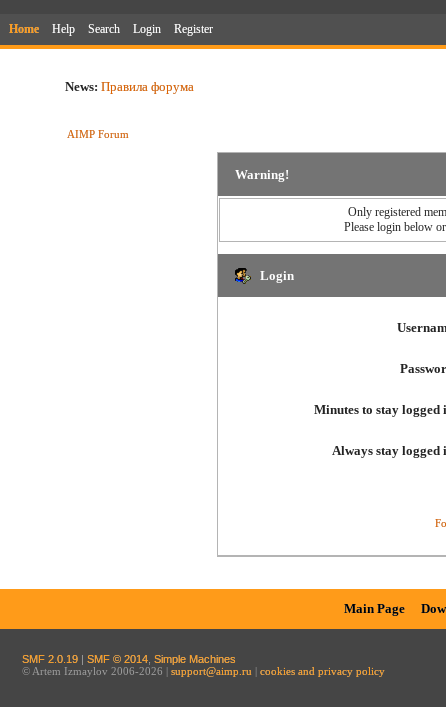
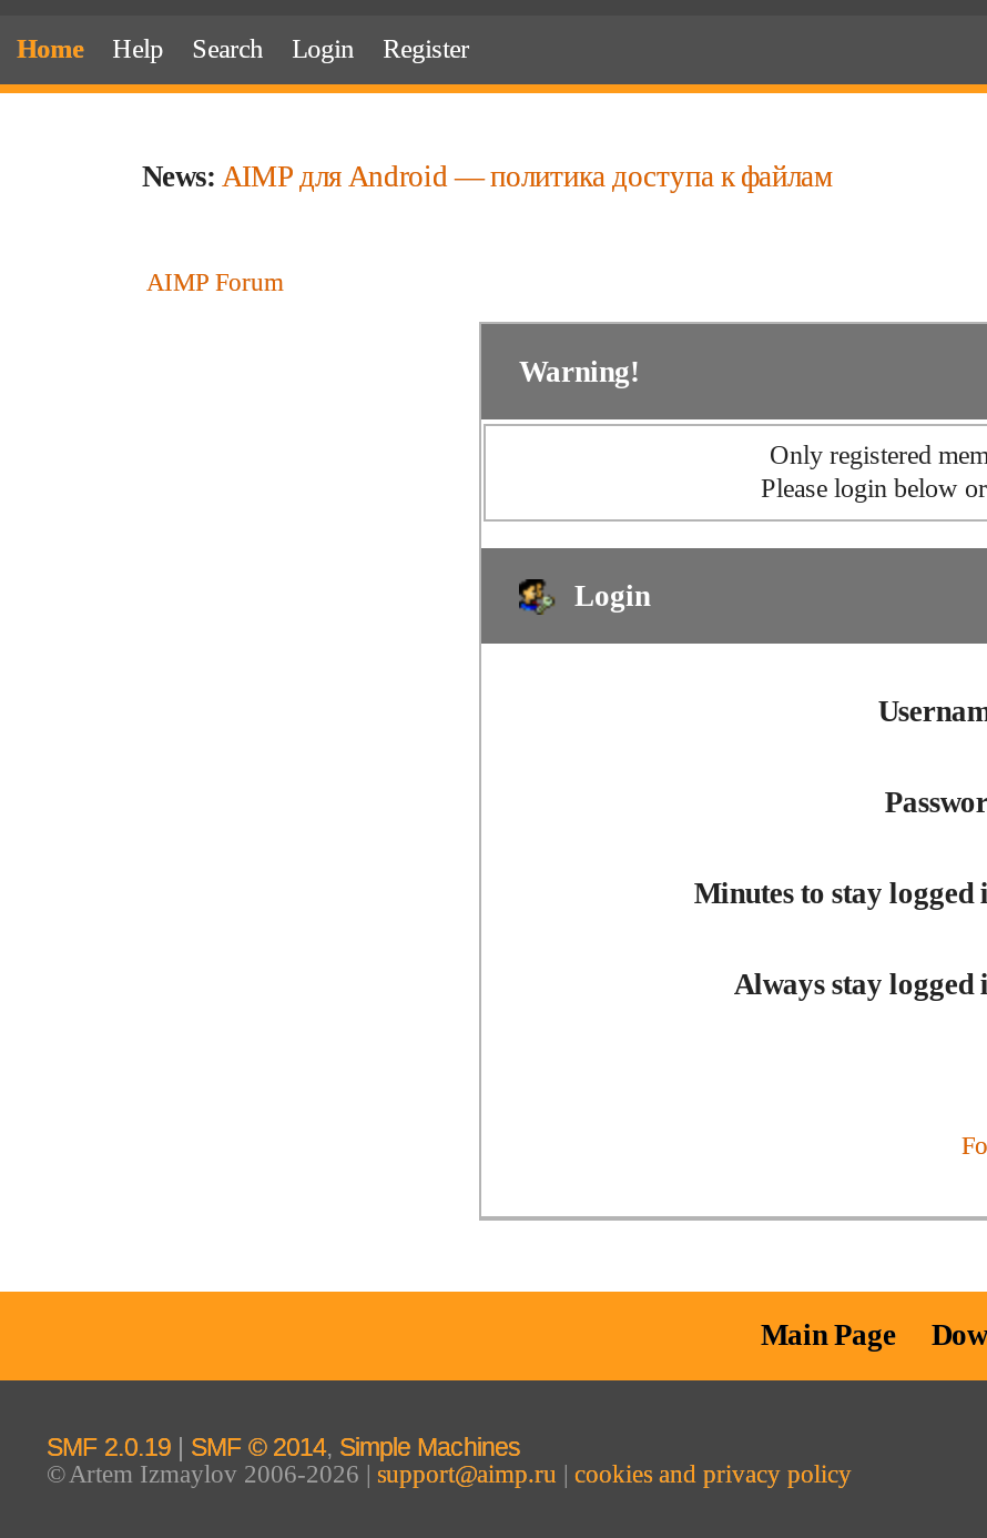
- News: Правила форума
+ News: AIMP для Android — политика доступа к файлам
